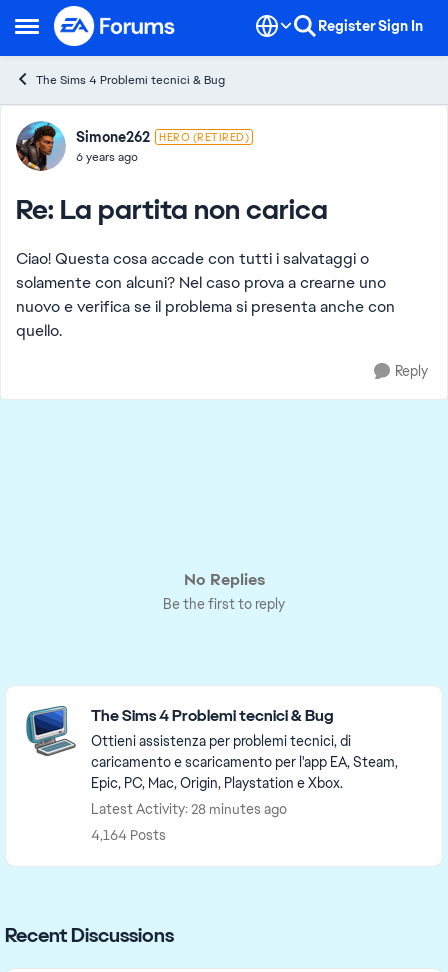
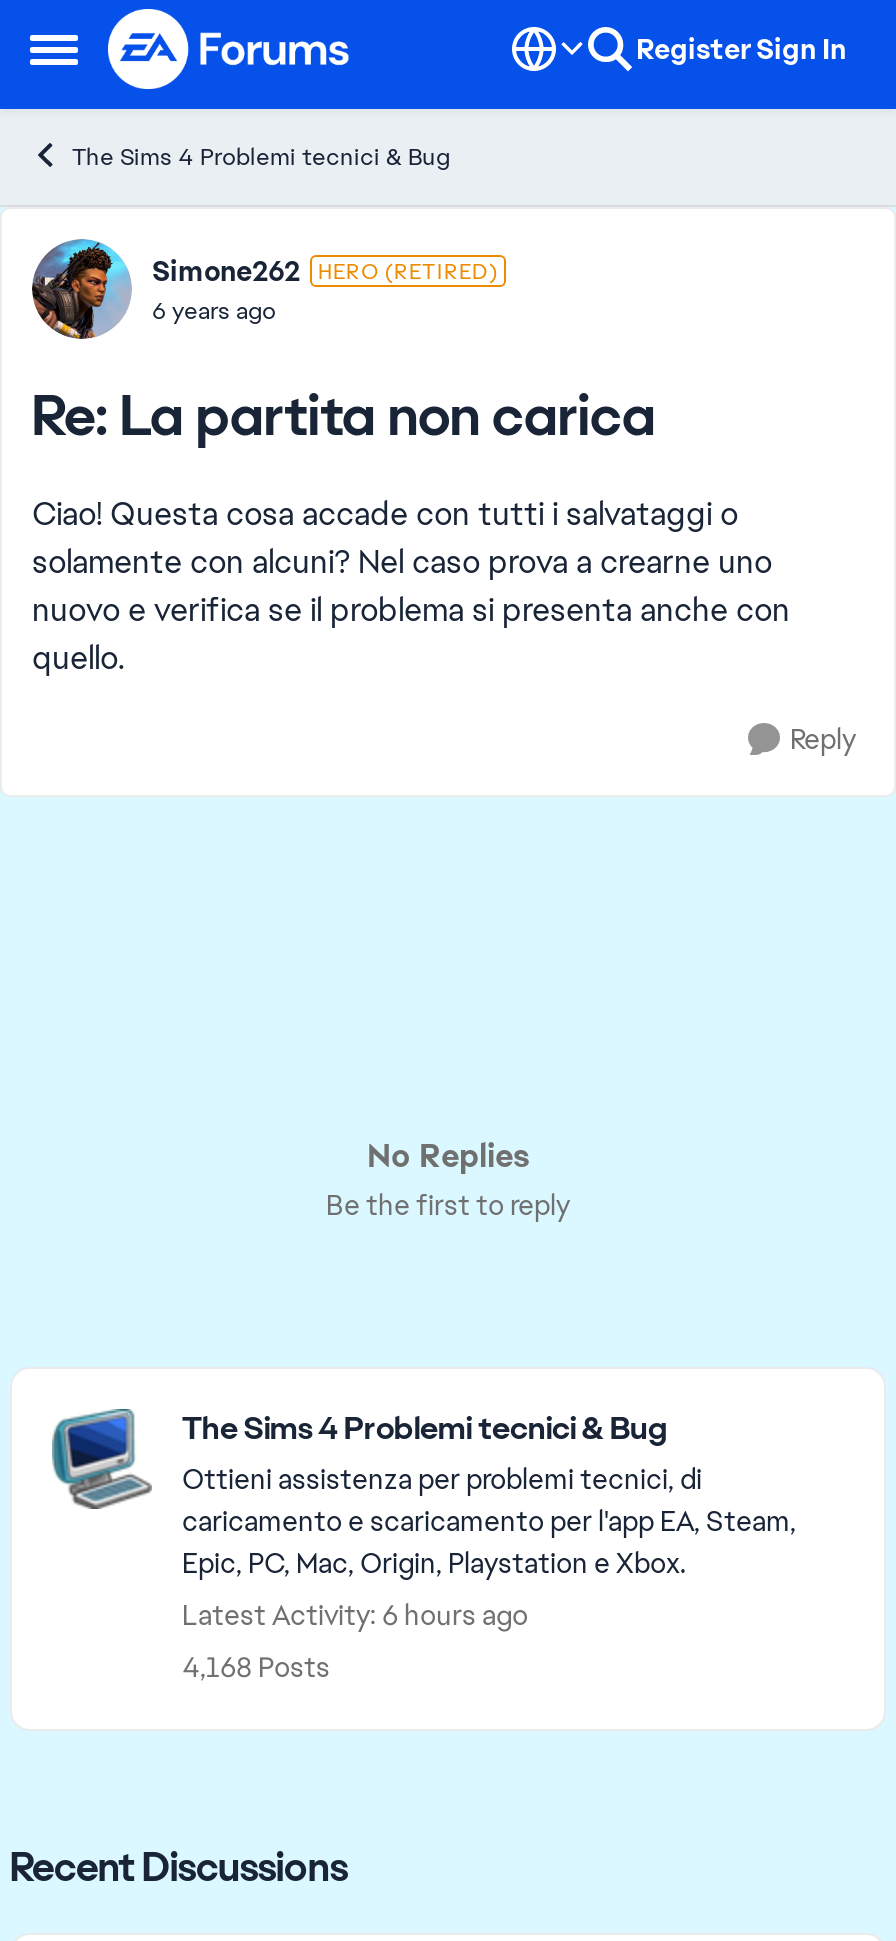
- Latest Activity: 28 minutes ago
+ Latest Activity: 6 hours ago

- 4,164 Posts
+ 4,168 Posts
